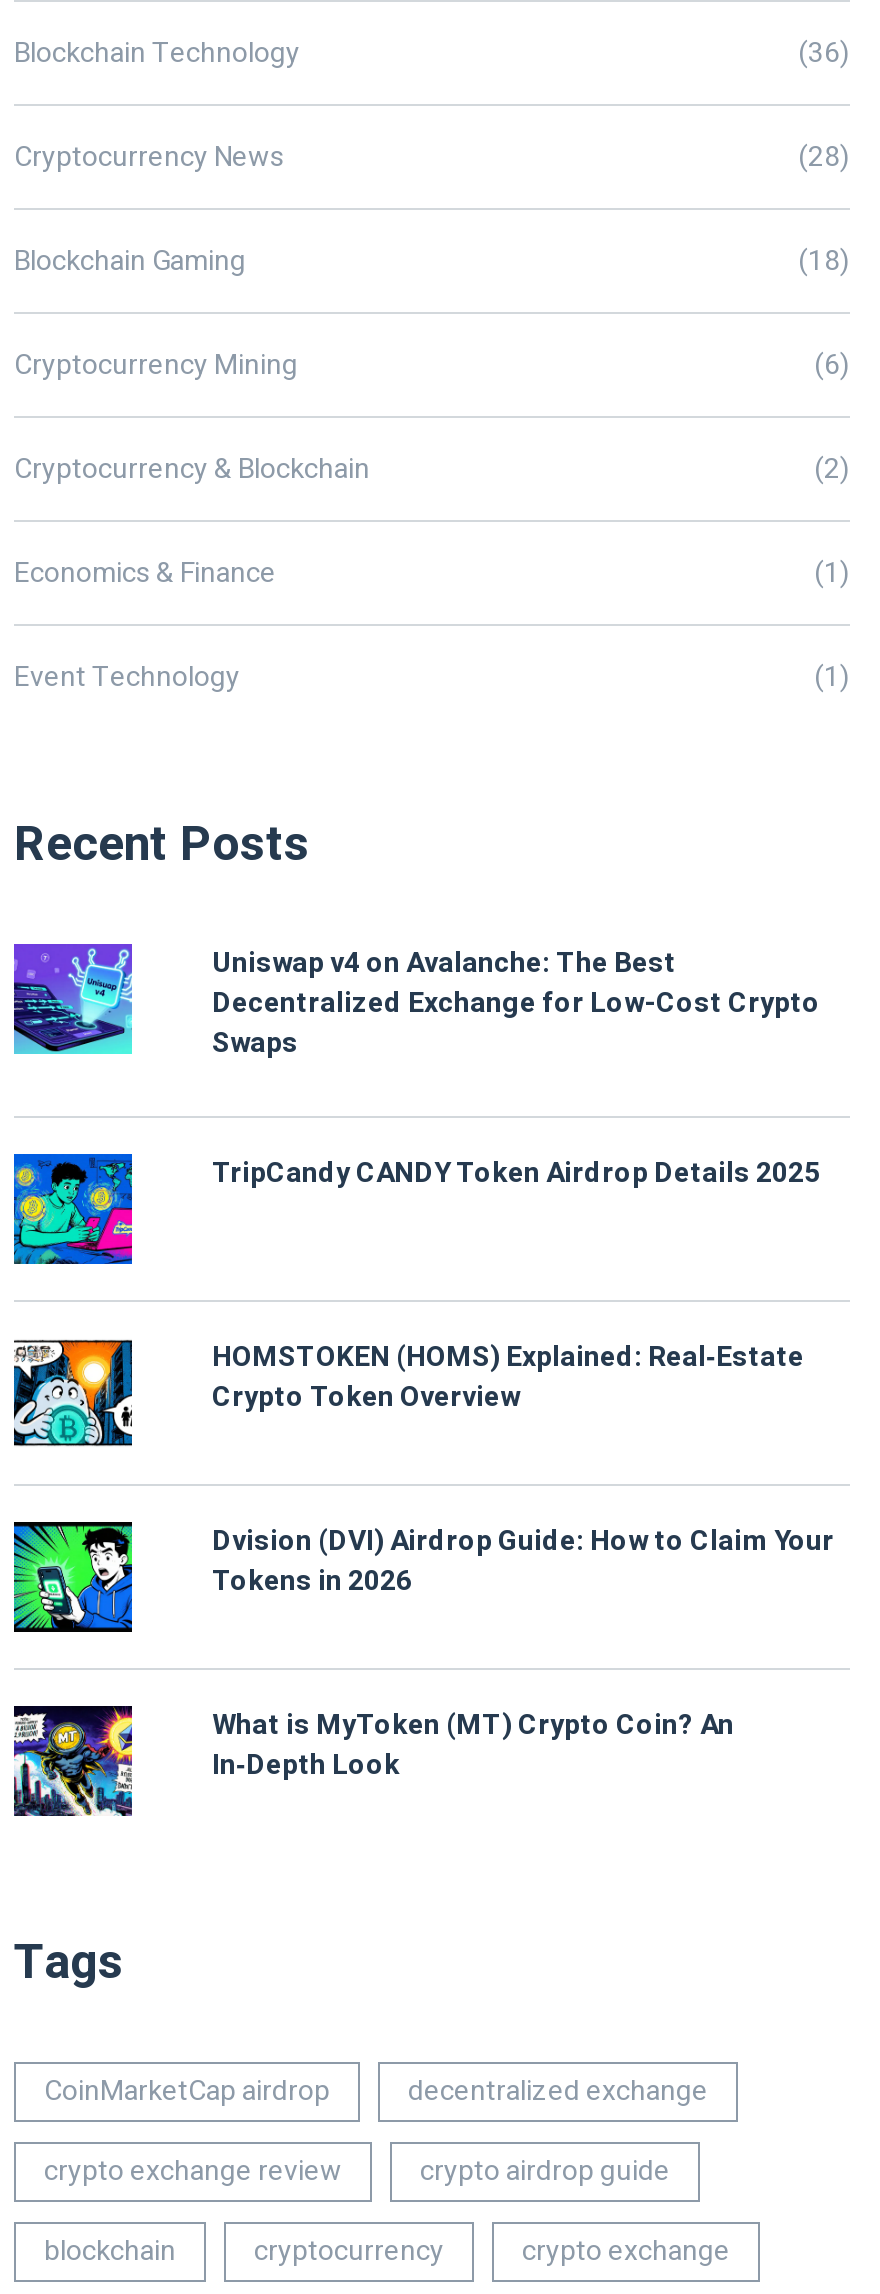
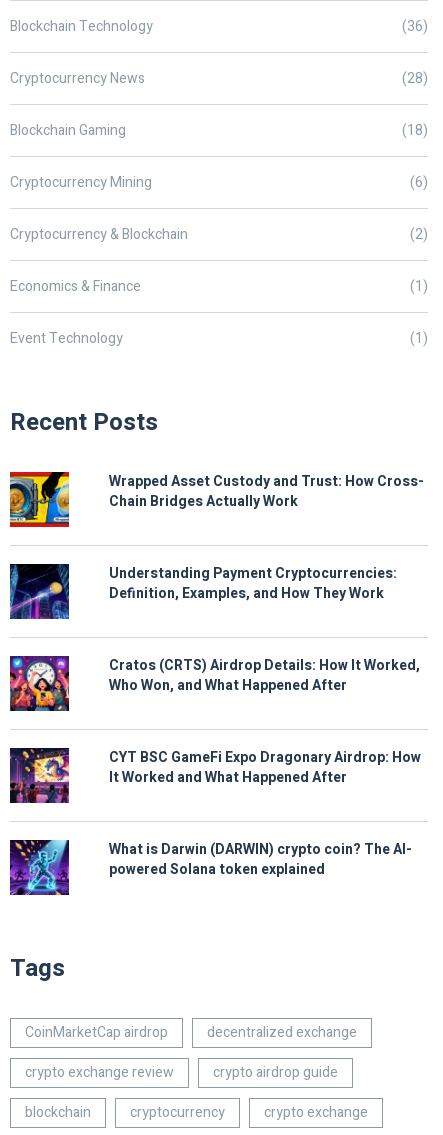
- [image]
- Uniswap v4 on Avalanche: The Best
- Decentralized Exchange for Low-Cost Crypto
- Swaps
+ [image]
+ Wrapped Asset Custody and Trust: How Cross-
+ Chain Bridges Actually Work

- [image]
- TripCandy CANDY Token Airdrop Details 2025
+ [image]
+ Understanding Payment Cryptocurrencies:
+ Definition, Examples, and How They Work

- [image]
- HOMSTOKEN (HOMS) Explained: Real‑Estate
- Crypto Token Overview
+ [image]
+ Cratos (CRTS) Airdrop Details: How It Worked,
+ Who Won, and What Happened After

- [image]
- Dvision (DVI) Airdrop Guide: How to Claim Your
- Tokens in 2026
+ [image]
+ CYT BSC GameFi Expo Dragonary Airdrop: How
+ It Worked and What Happened After

- [image]
- What is MyToken (MT) Crypto Coin? An
- In‑Depth Look
+ [image]
+ What is Darwin (DARWIN) crypto coin? The AI-
+ powered Solana token explained
